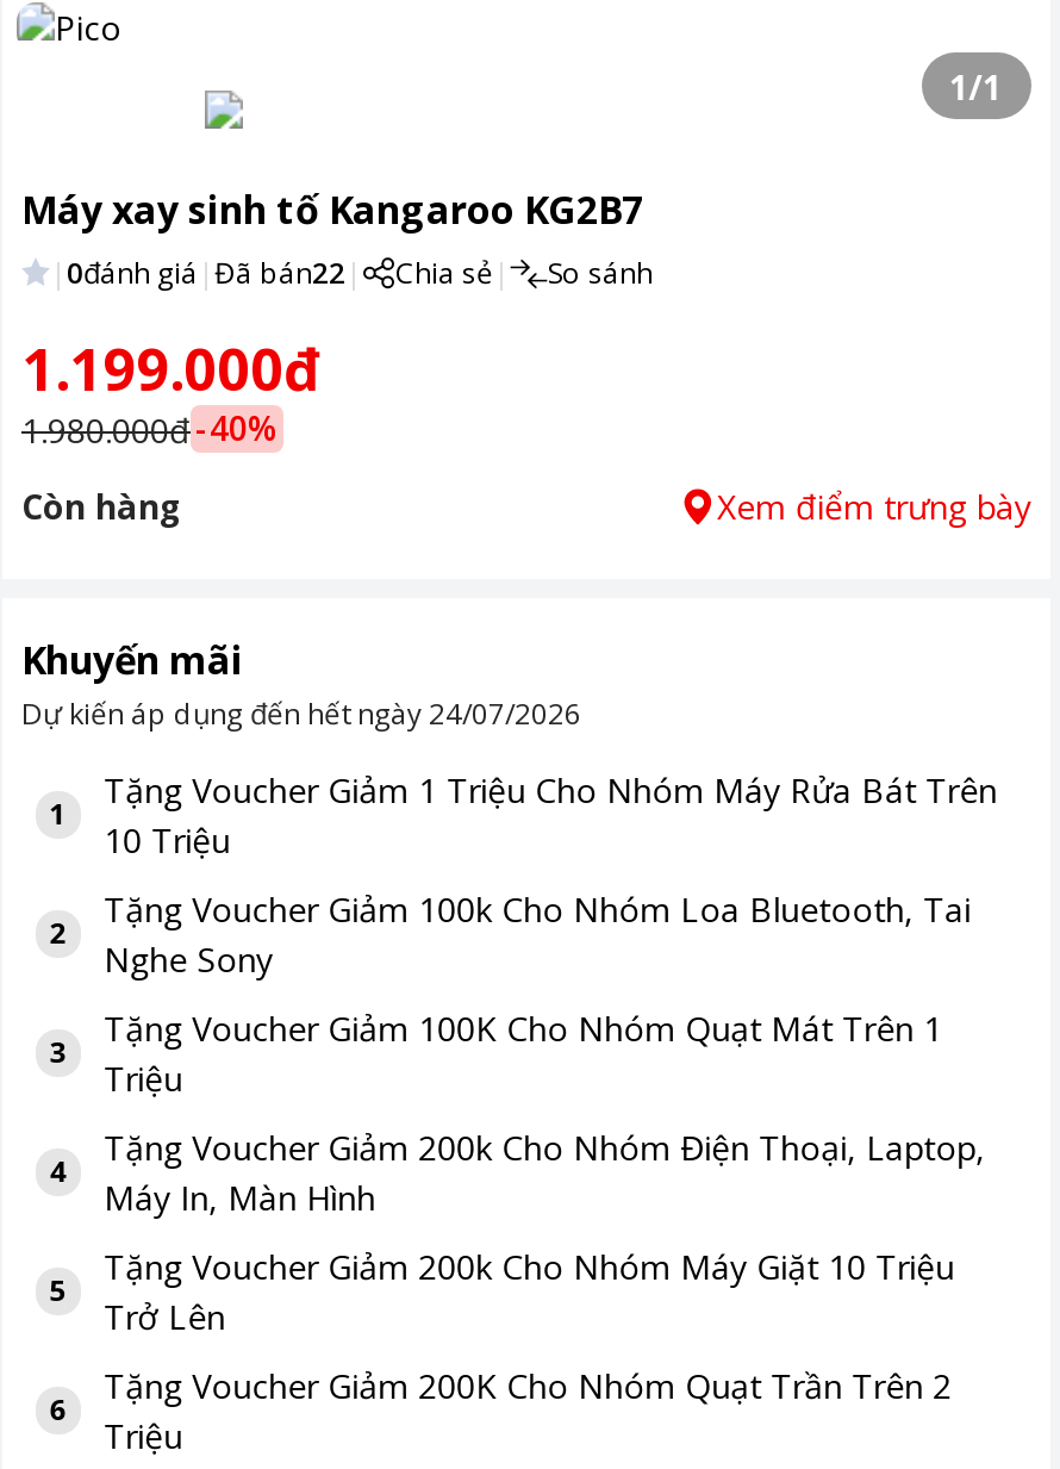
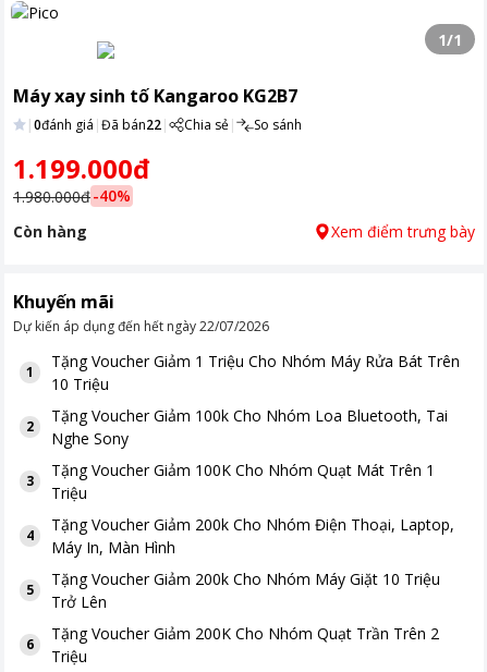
- Dự kiến áp dụng đến hết ngày 24/07/2026
+ Dự kiến áp dụng đến hết ngày 22/07/2026
